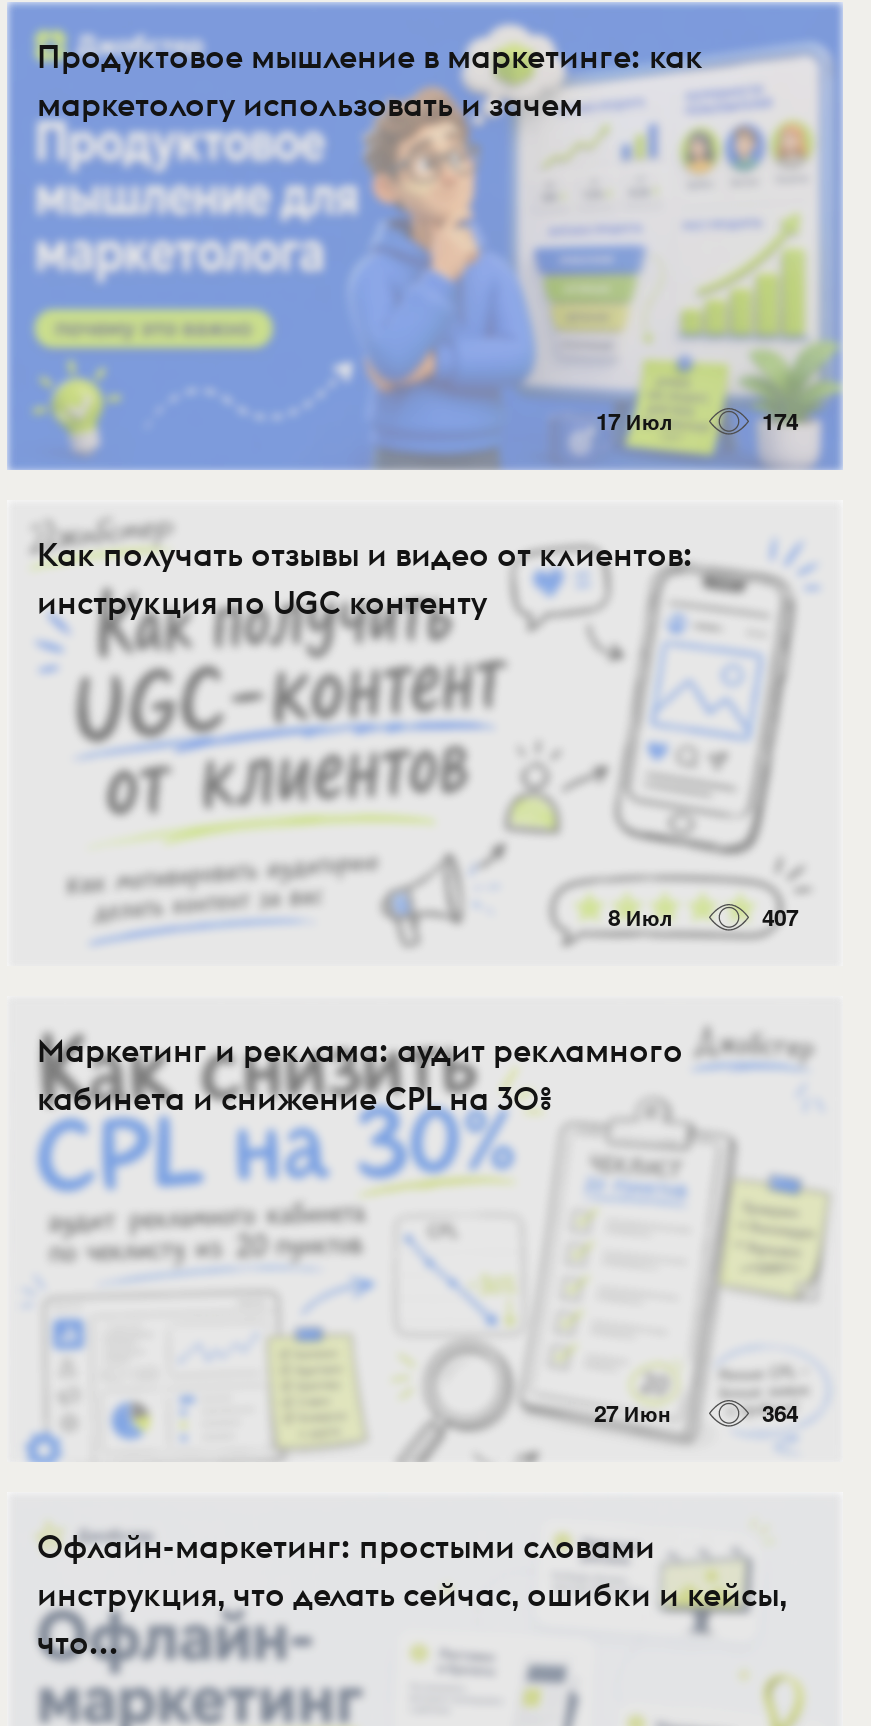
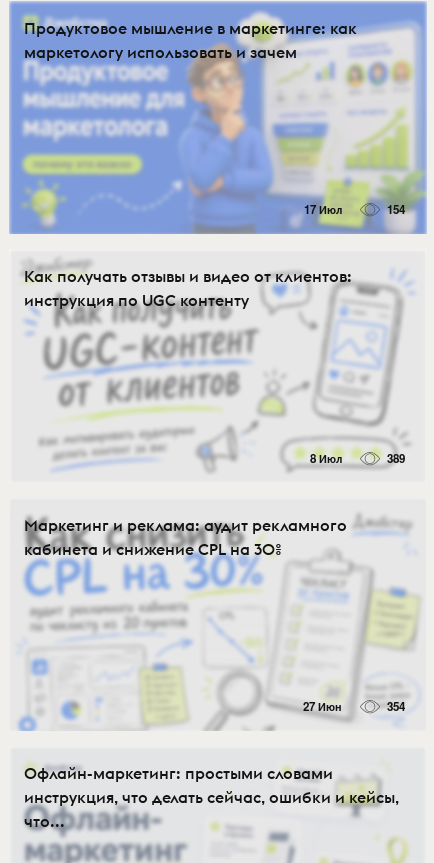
- 174
+ 154

- 407
+ 389

- 364
+ 354
